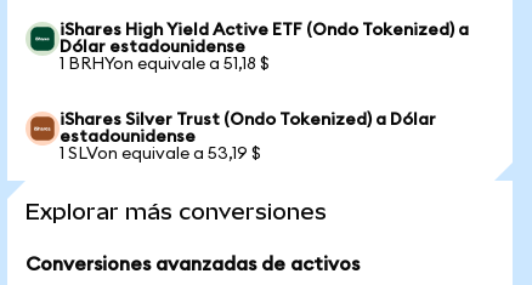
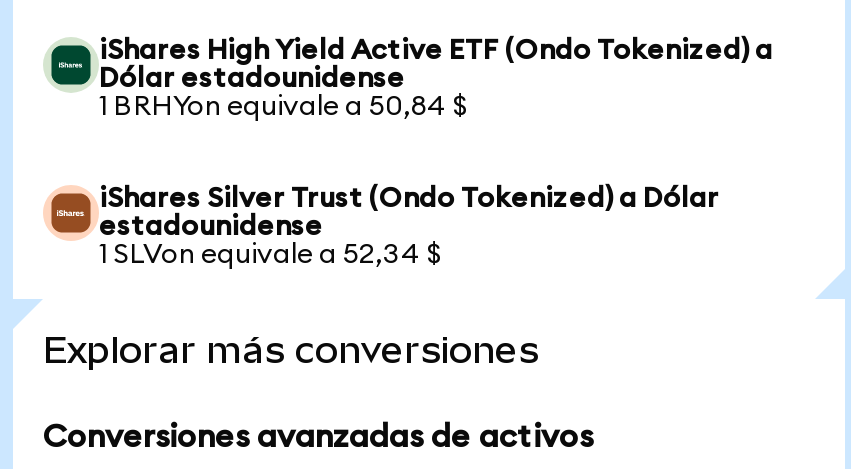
- 1 BRHYon equivale a 51,18 $
+ 1 BRHYon equivale a 50,84 $

- 1 SLVon equivale a 53,19 $
+ 1 SLVon equivale a 52,34 $
